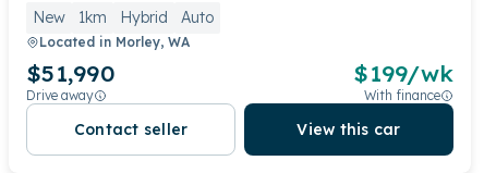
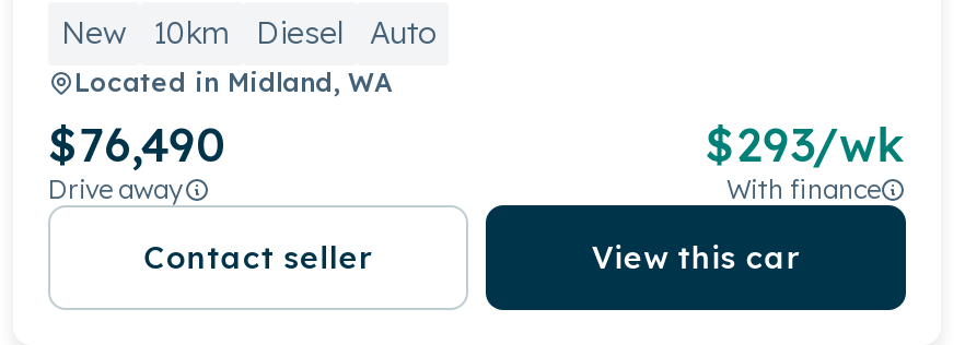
- 1km
- Hybrid
+ 10km
+ Diesel

- Located in Morley, WA
+ Located in Midland, WA

- $51,990
+ $76,490

- $199/wk
+ $293/wk
